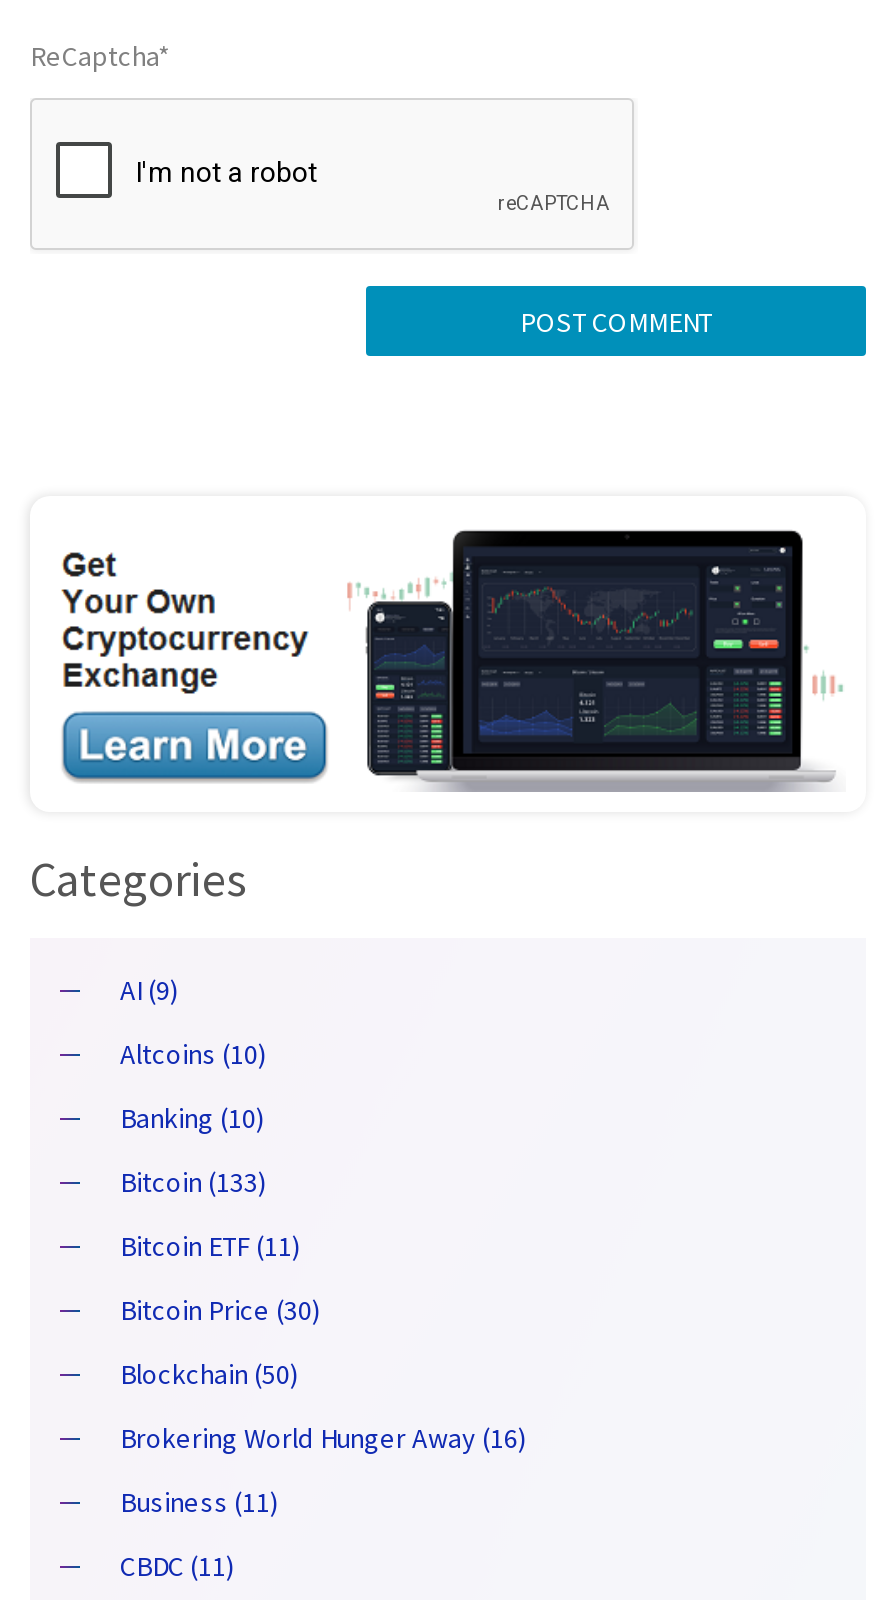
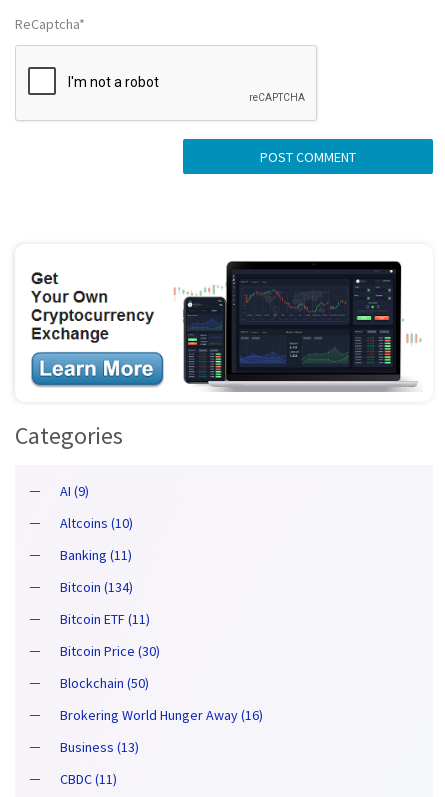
- Banking (10)
+ Banking (11)

- Bitcoin (133)
+ Bitcoin (134)

- Business (11)
+ Business (13)
